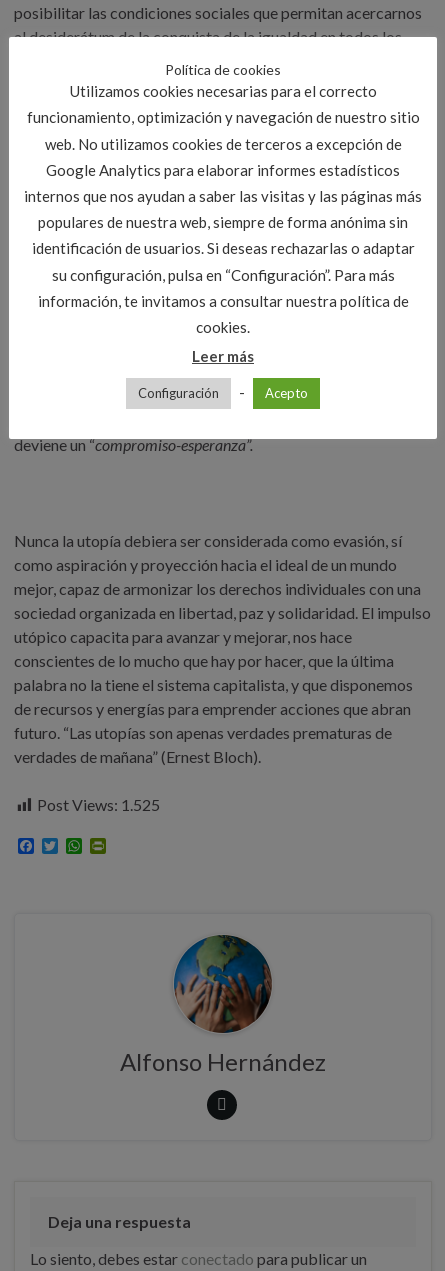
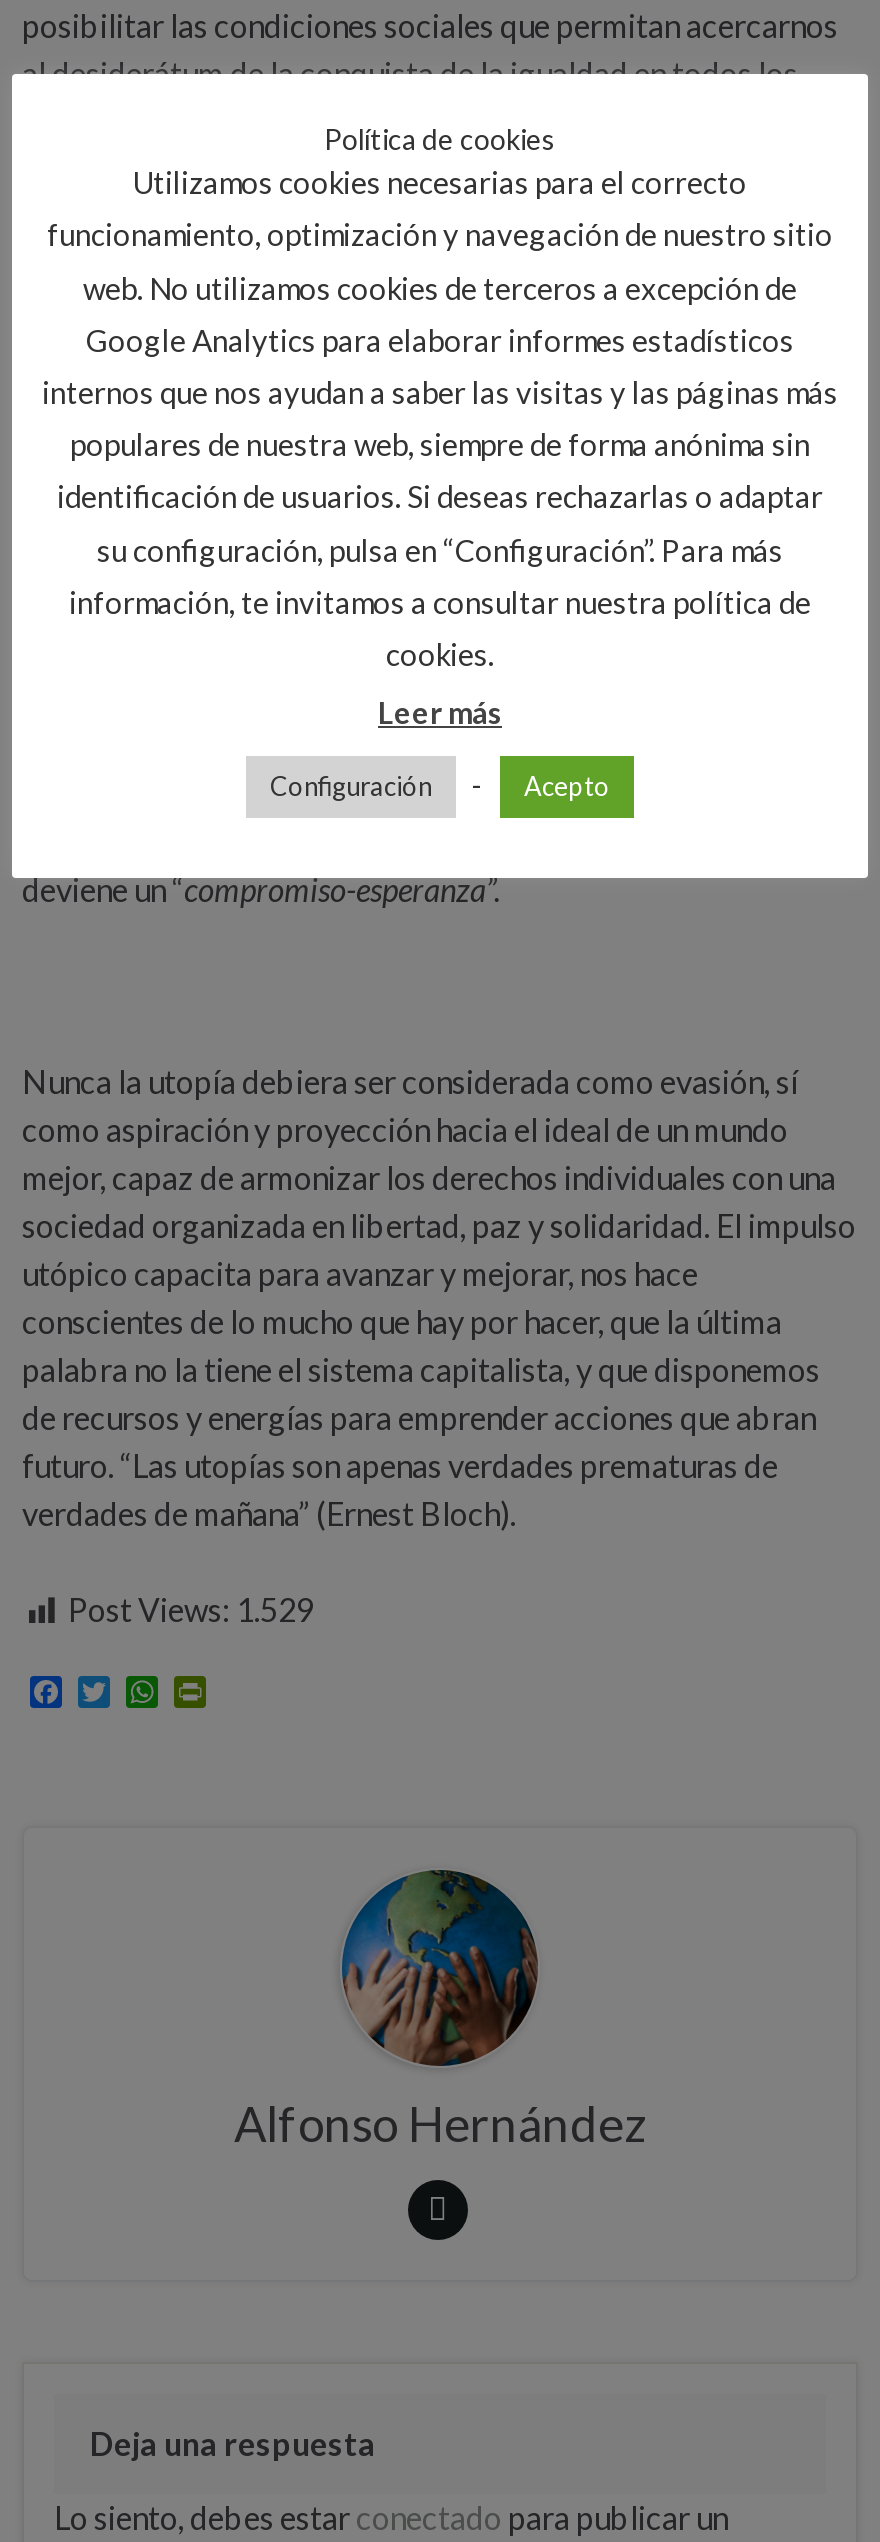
- Post Views: 1.525
+ Post Views: 1.529
